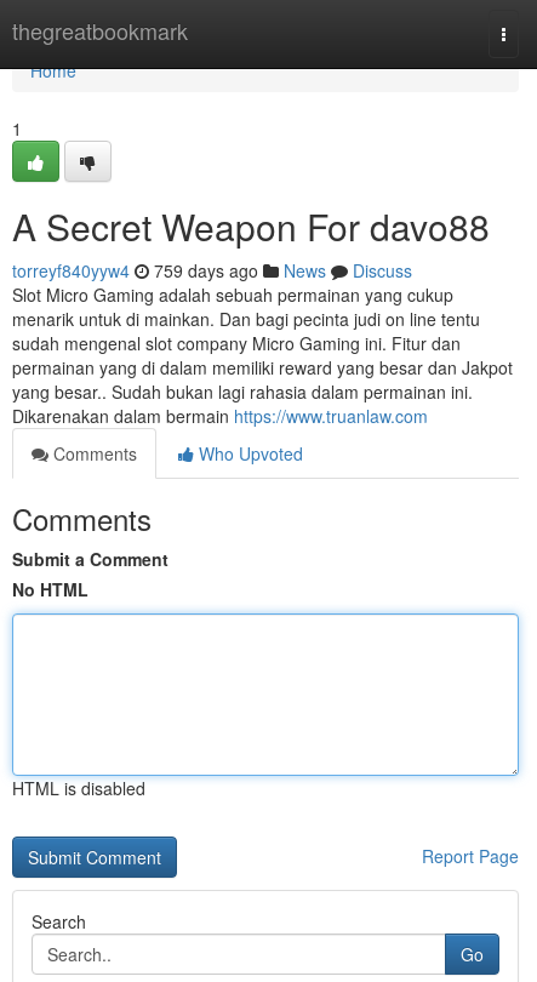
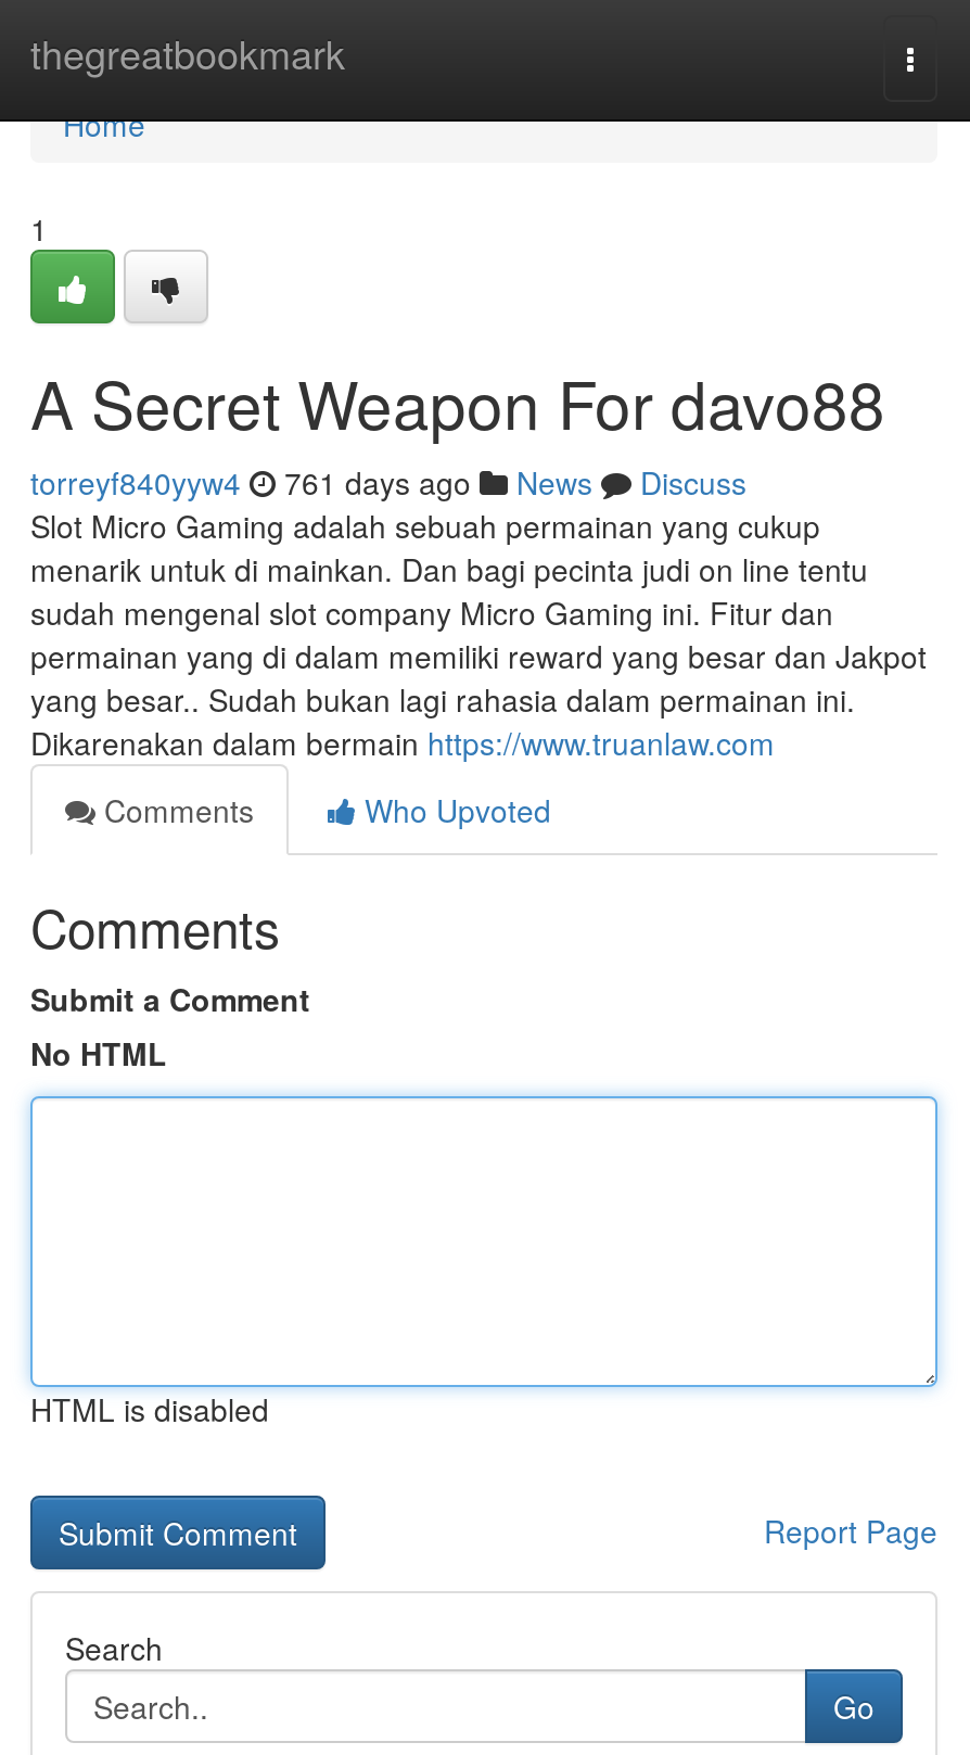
- torreyf840yyw4 759 days ago News Discuss
+ torreyf840yyw4 761 days ago News Discuss
